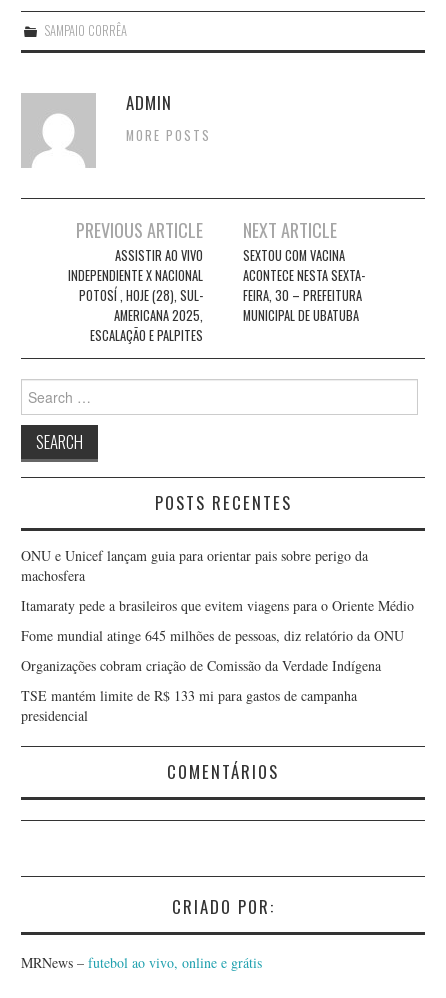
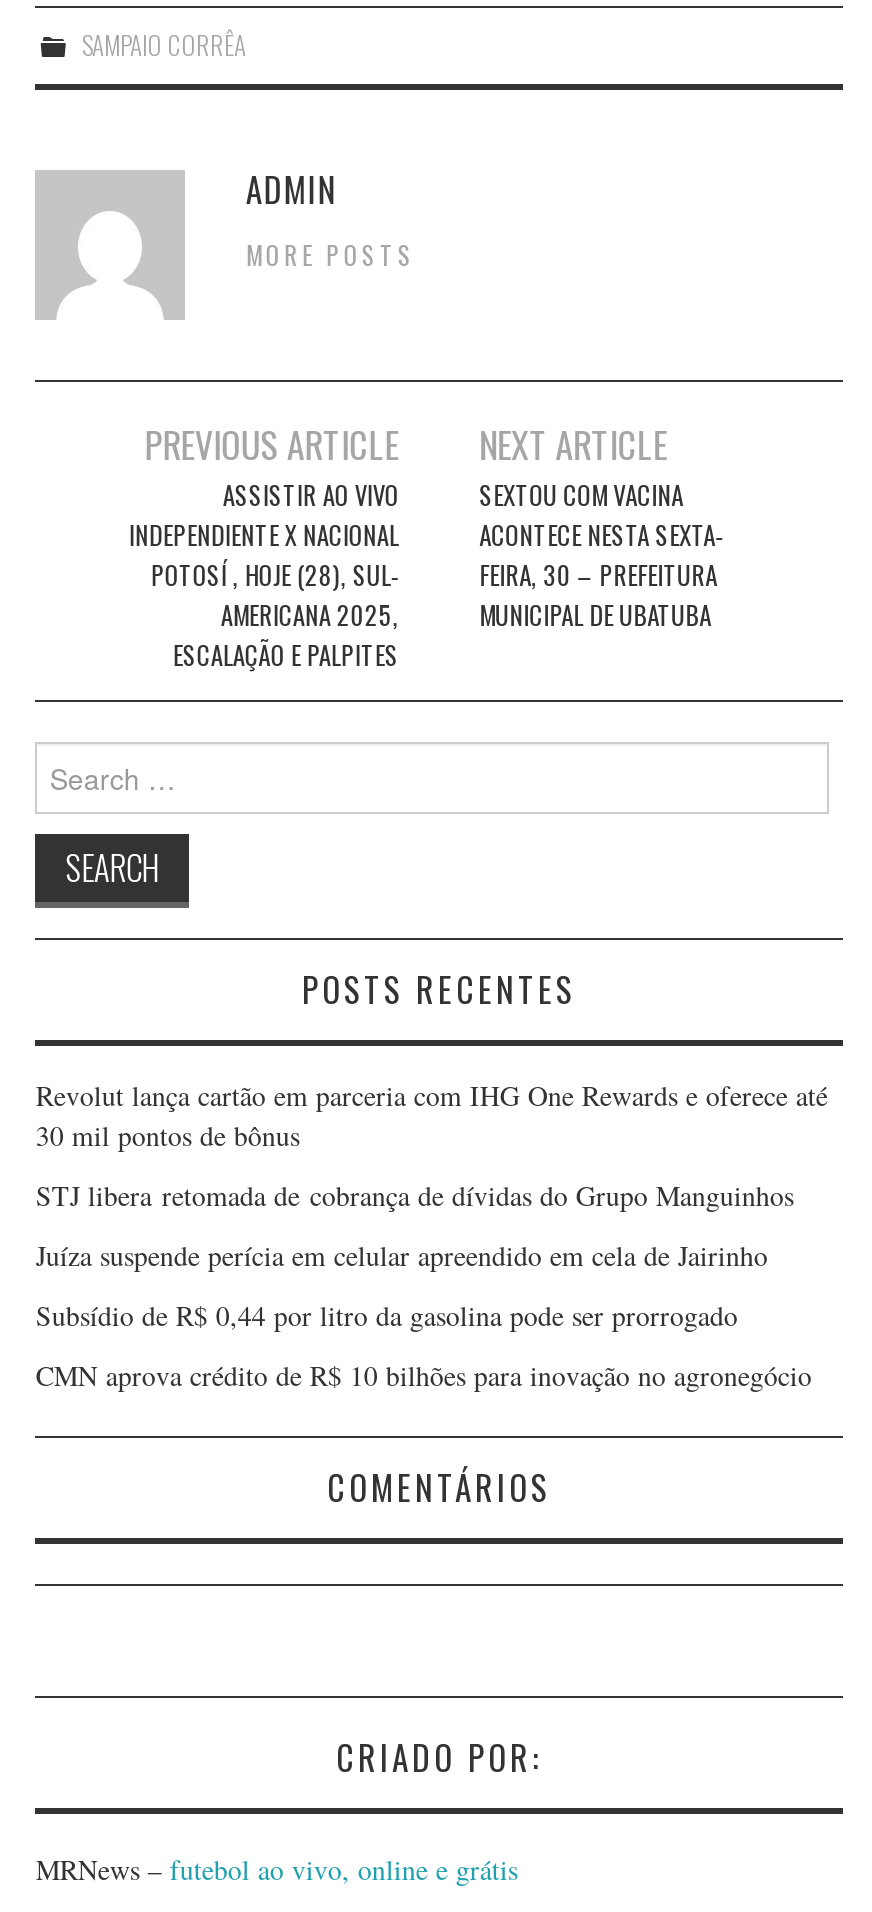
- ONU e Unicef lançam guia para orientar pais sobre perigo da
- machosfera
+ Revolut lança cartão em parceria com IHG One Rewards e oferece até
+ 30 mil pontos de bônus

- Itamaraty pede a brasileiros que evitem viagens para o Oriente Médio
+ STJ libera retomada de cobrança de dívidas do Grupo Manguinhos

- Fome mundial atinge 645 milhões de pessoas, diz relatório da ONU
+ Juíza suspende perícia em celular apreendido em cela de Jairinho

- Organizações cobram criação de Comissão da Verdade Indígena
+ Subsídio de R$ 0,44 por litro da gasolina pode ser prorrogado

- TSE mantém limite de R$ 133 mi para gastos de campanha
- presidencial
+ CMN aprova crédito de R$ 10 bilhões para inovação no agronegócio
